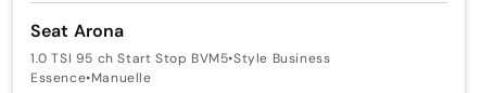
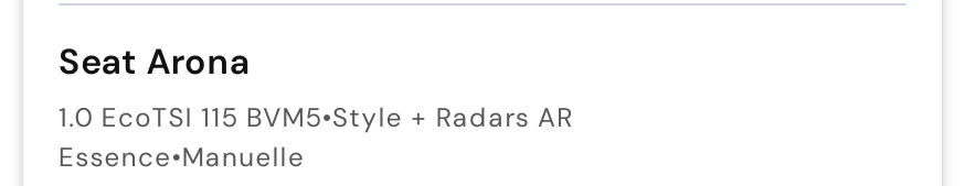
- 1.0 TSI 95 ch Start Stop BVM5•Style Business
+ 1.0 EcoTSI 115 BVM5•Style + Radars AR
